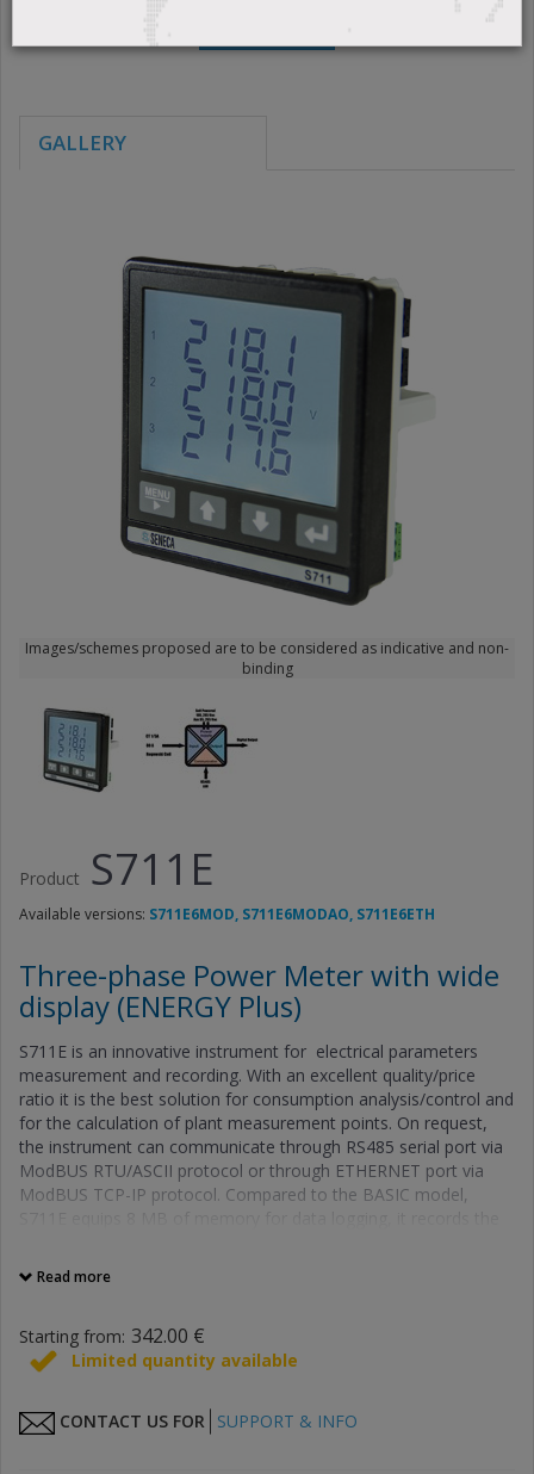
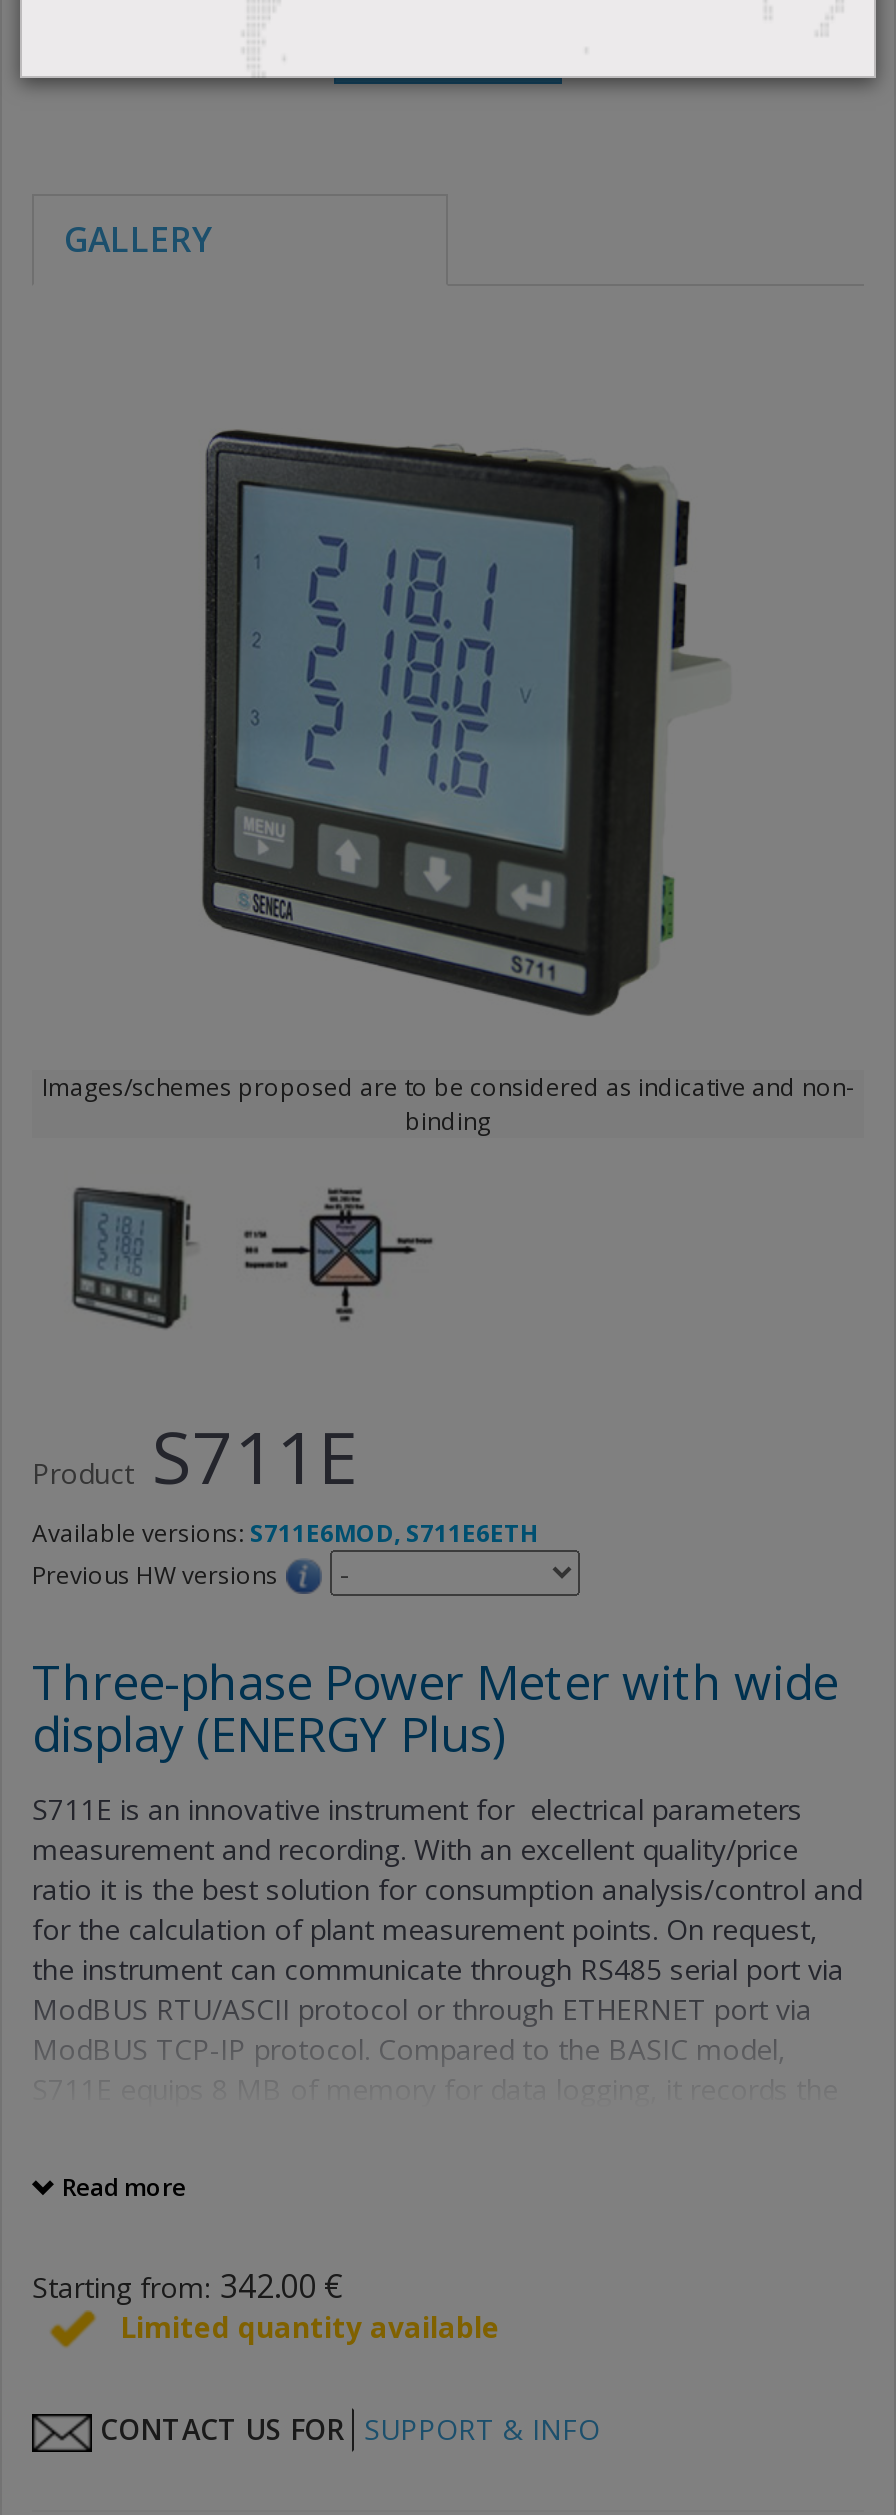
- Available versions: S711E6MOD, S711E6MODAO, S711E6ETH
+ Available versions: S711E6MOD, S711E6ETH
+ Previous HW versions
